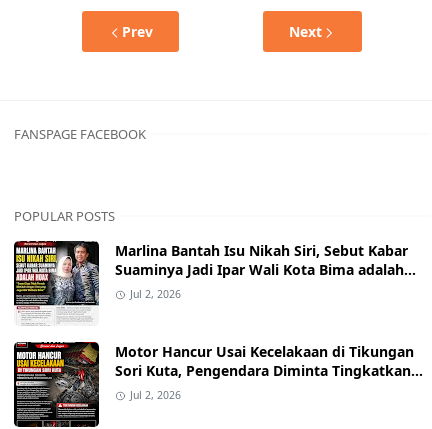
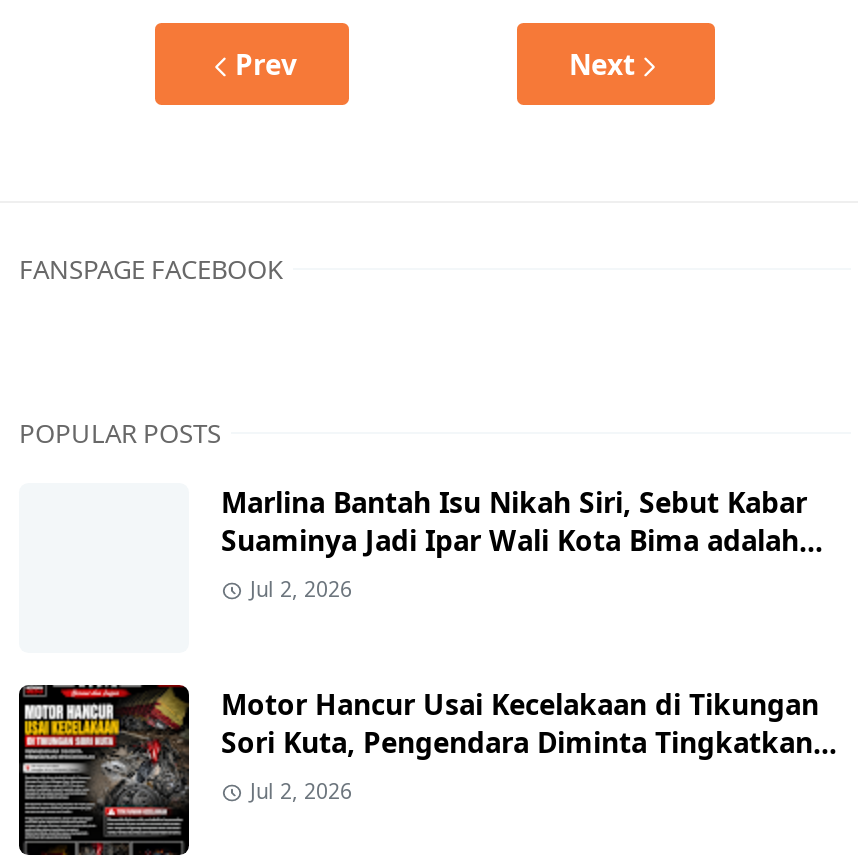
- [image]
